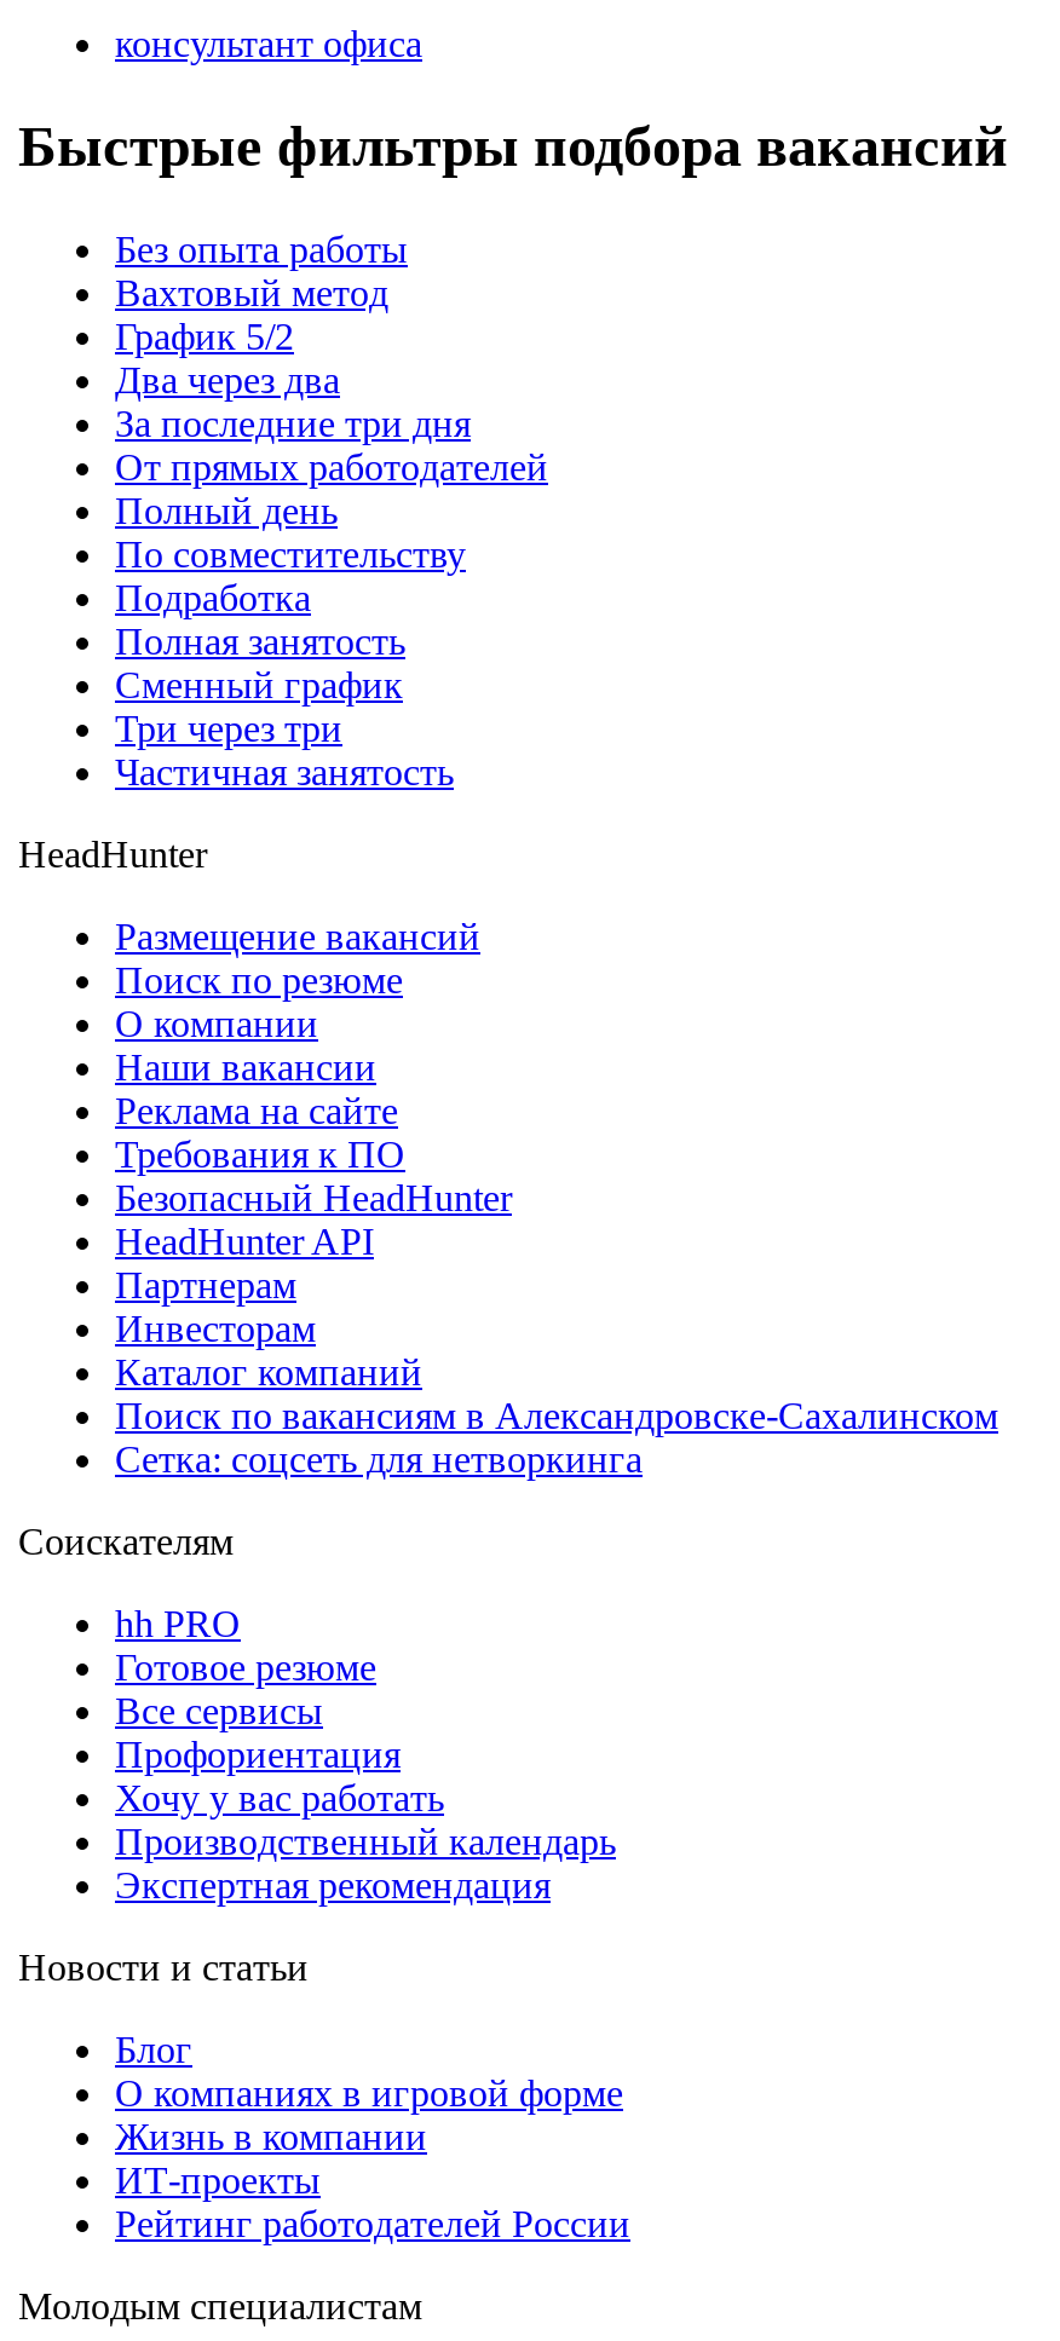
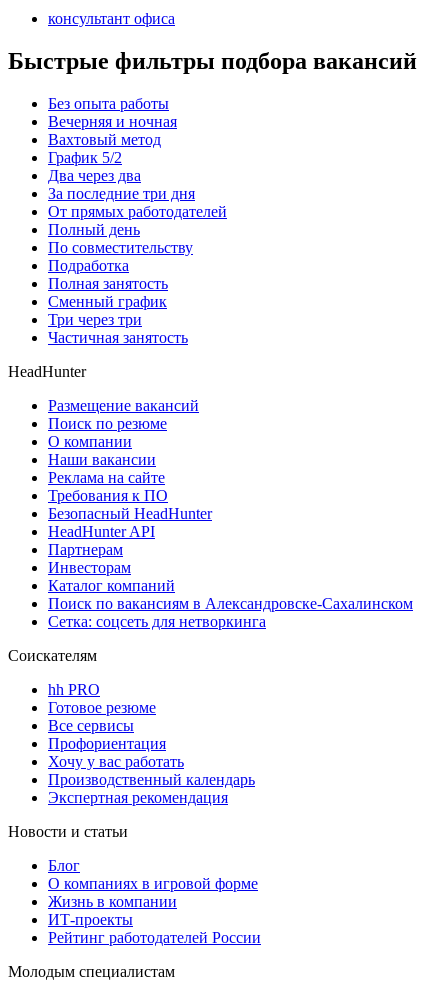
+ Вечерняя и ночная
